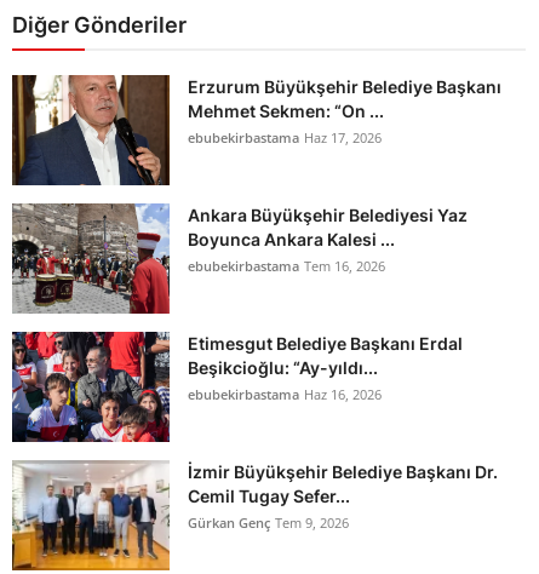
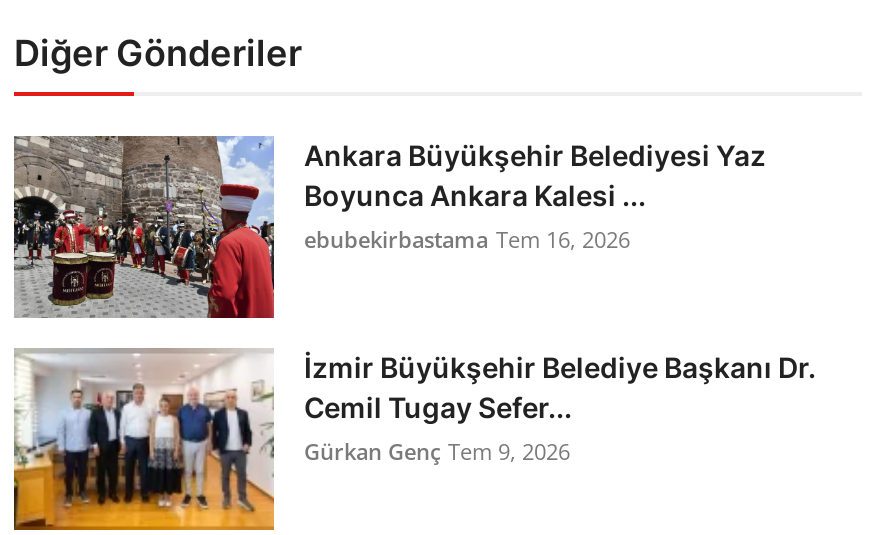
- [image]
- Erzurum Büyükşehir Belediye Başkanı
- Mehmet Sekmen: “On ...
- ebubekirbastama Haz 17, 2026

- [image]
- Etimesgut Belediye Başkanı Erdal
- Beşikcioğlu: “Ay-yıldı...
- ebubekirbastama Haz 16, 2026
